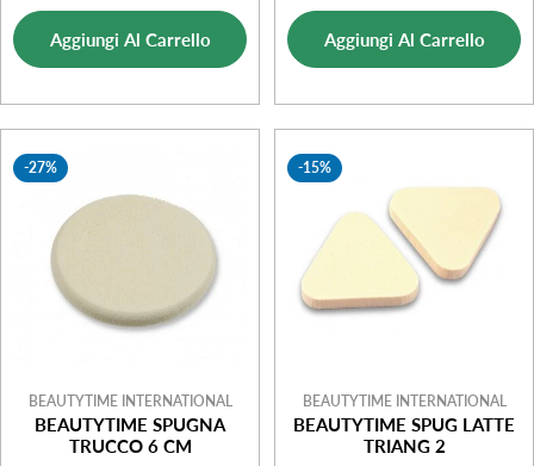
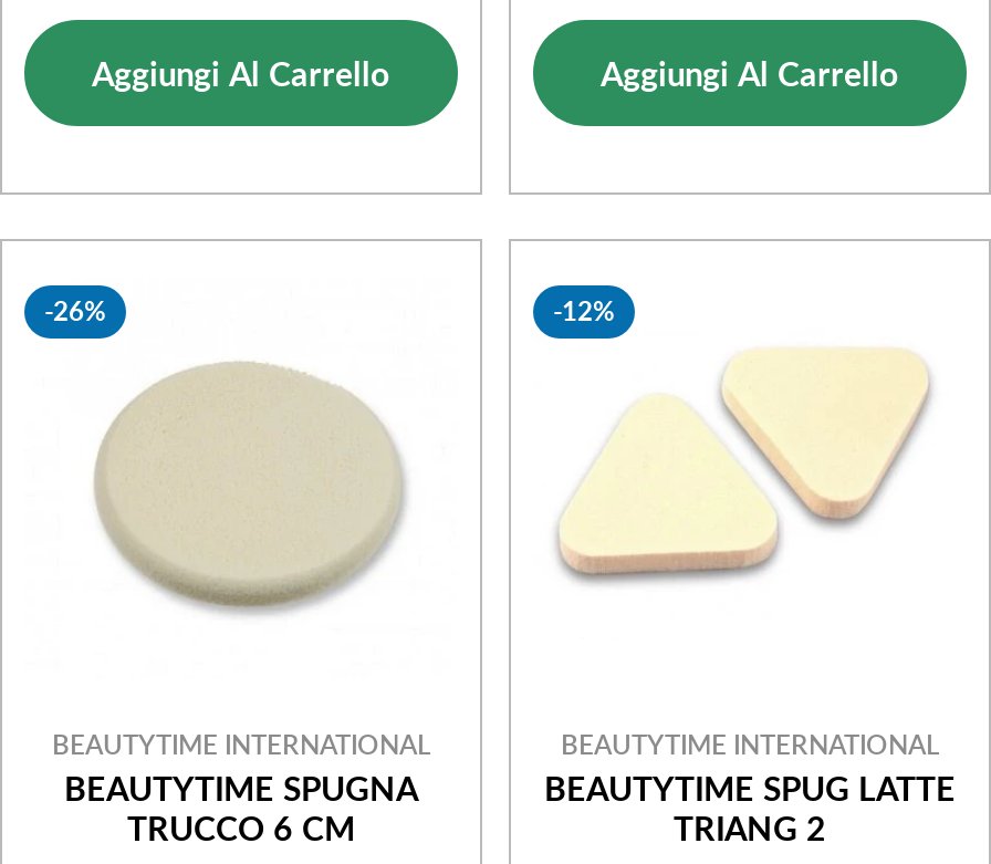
- -27%
+ -26%

- -15%
+ -12%
